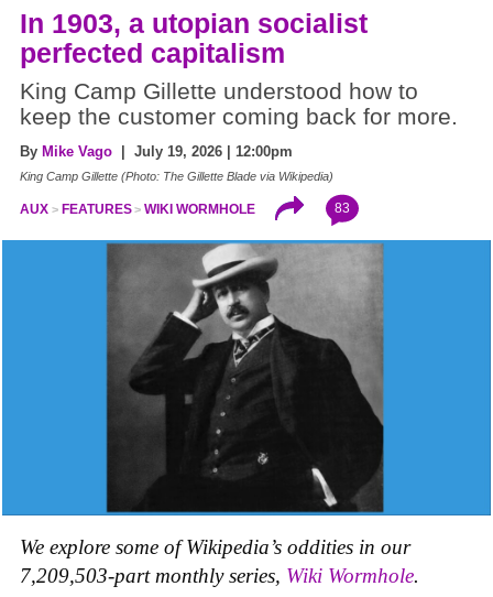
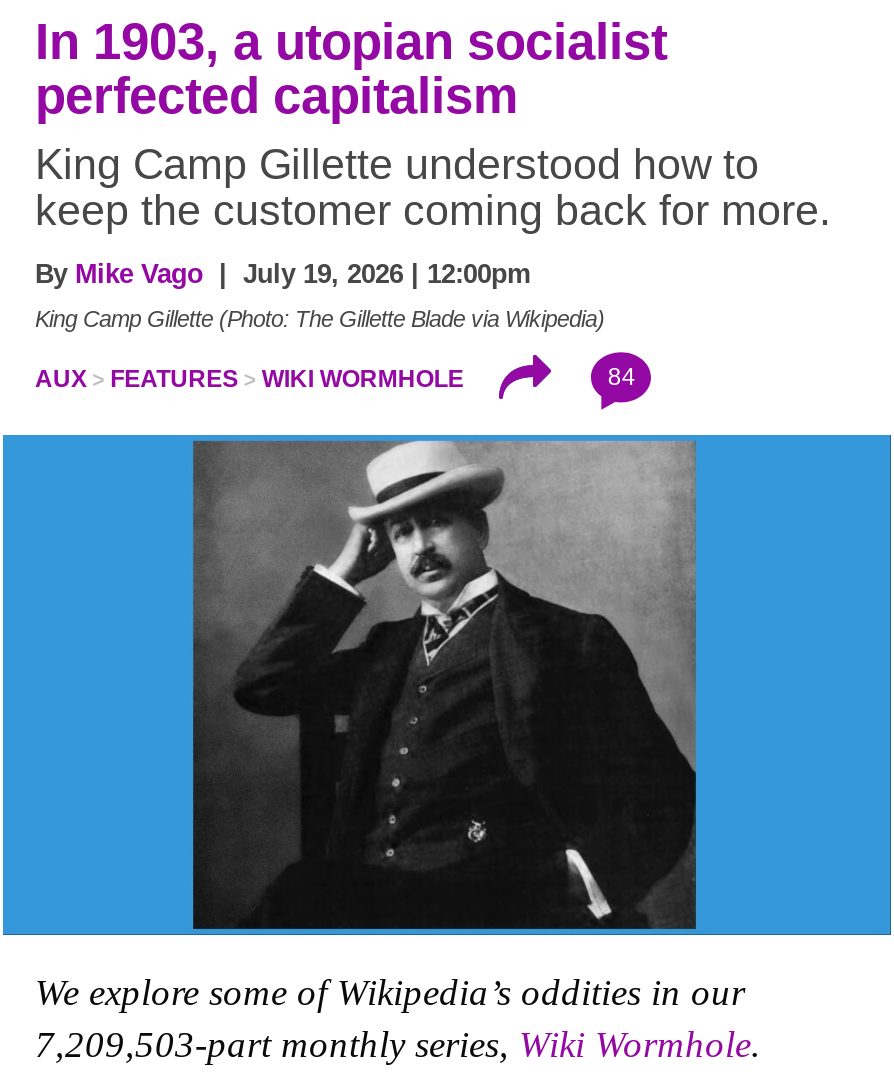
- 83
+ 84
